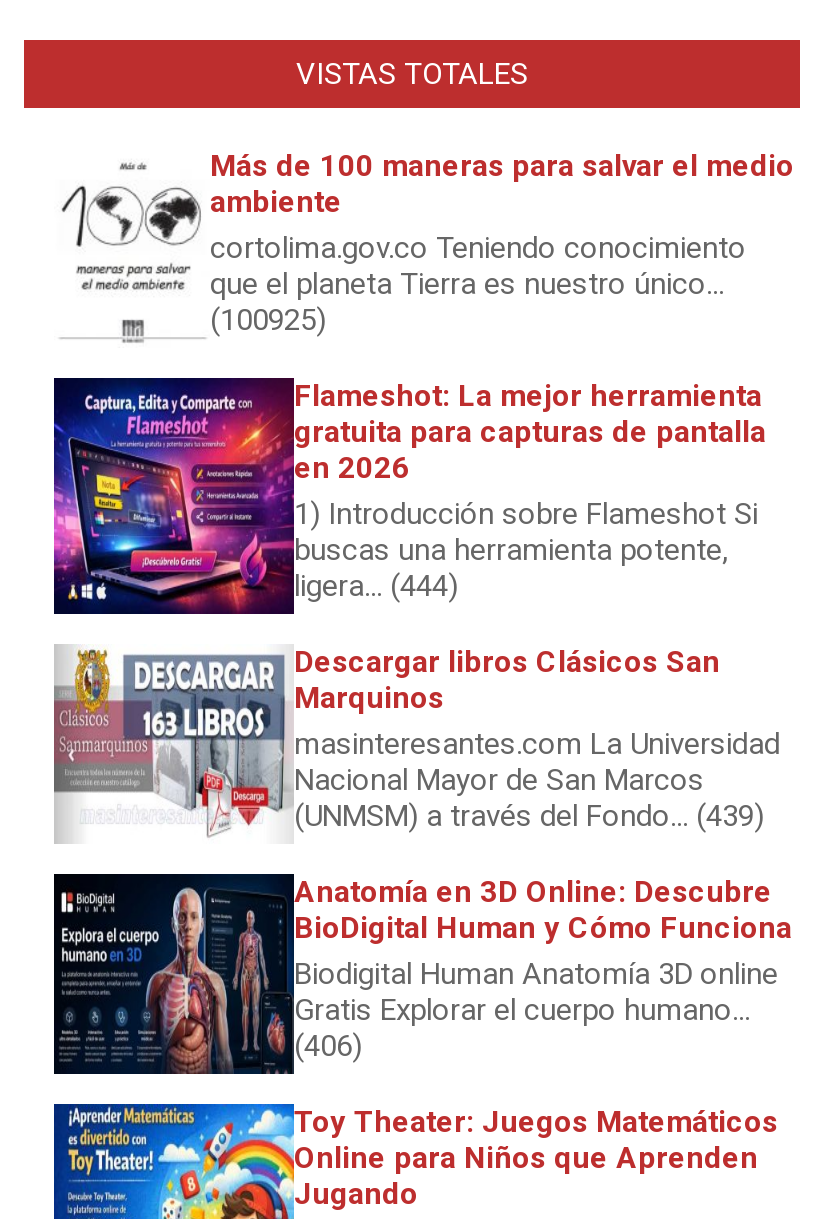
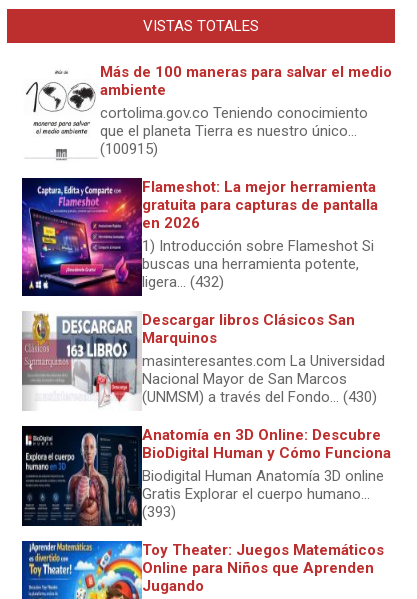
- (100925)
+ (100915)

- ligera... (444)
+ ligera... (432)

- (UNMSM) a través del Fondo... (439)
+ (UNMSM) a través del Fondo... (430)

- (406)
+ (393)
